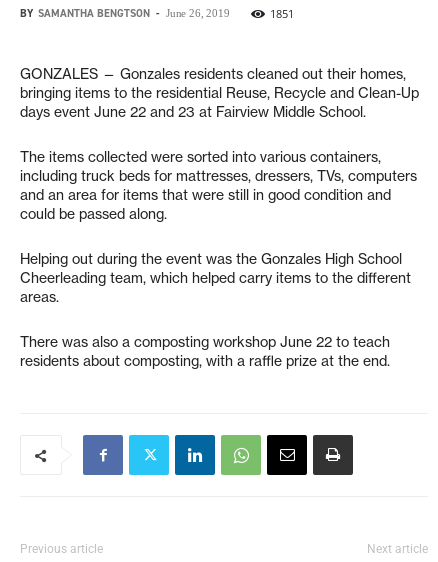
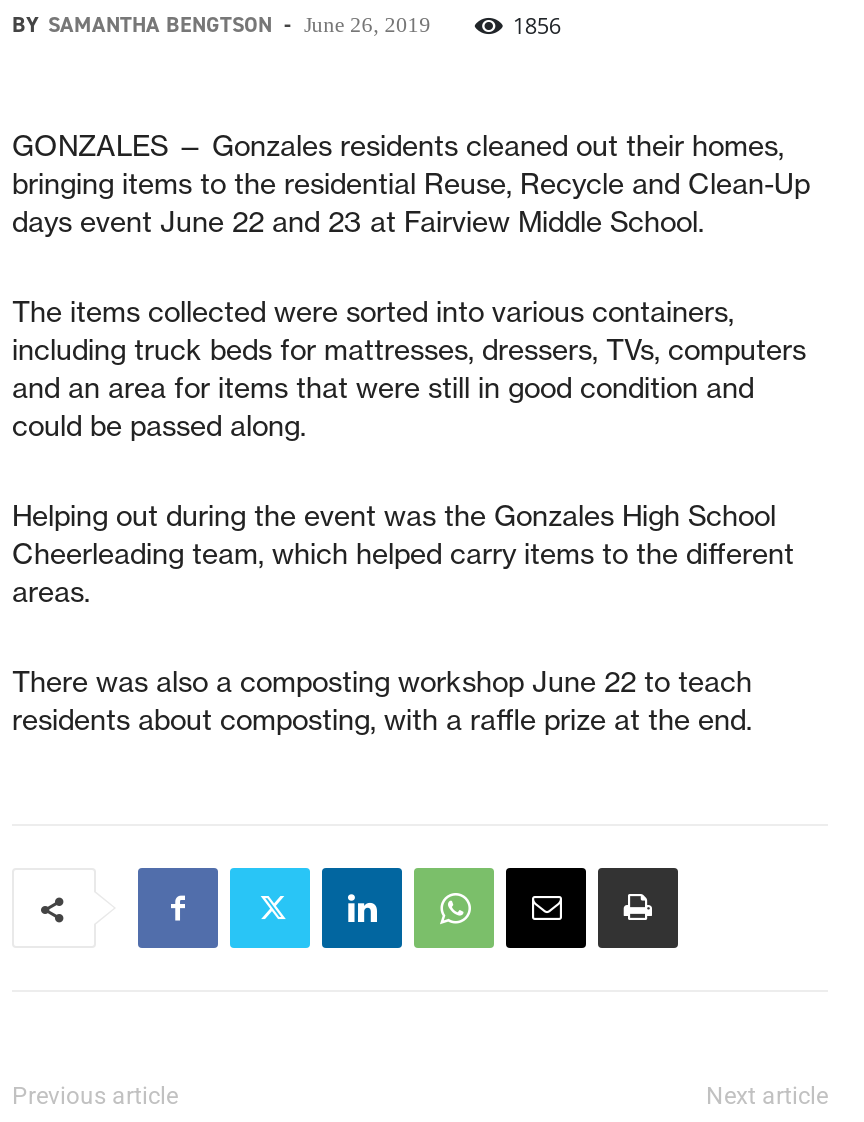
- 1851
+ 1856
